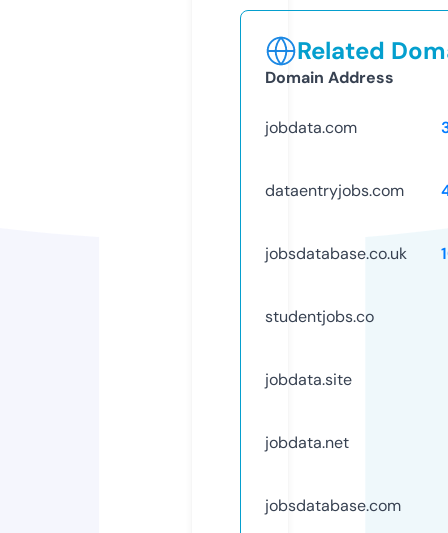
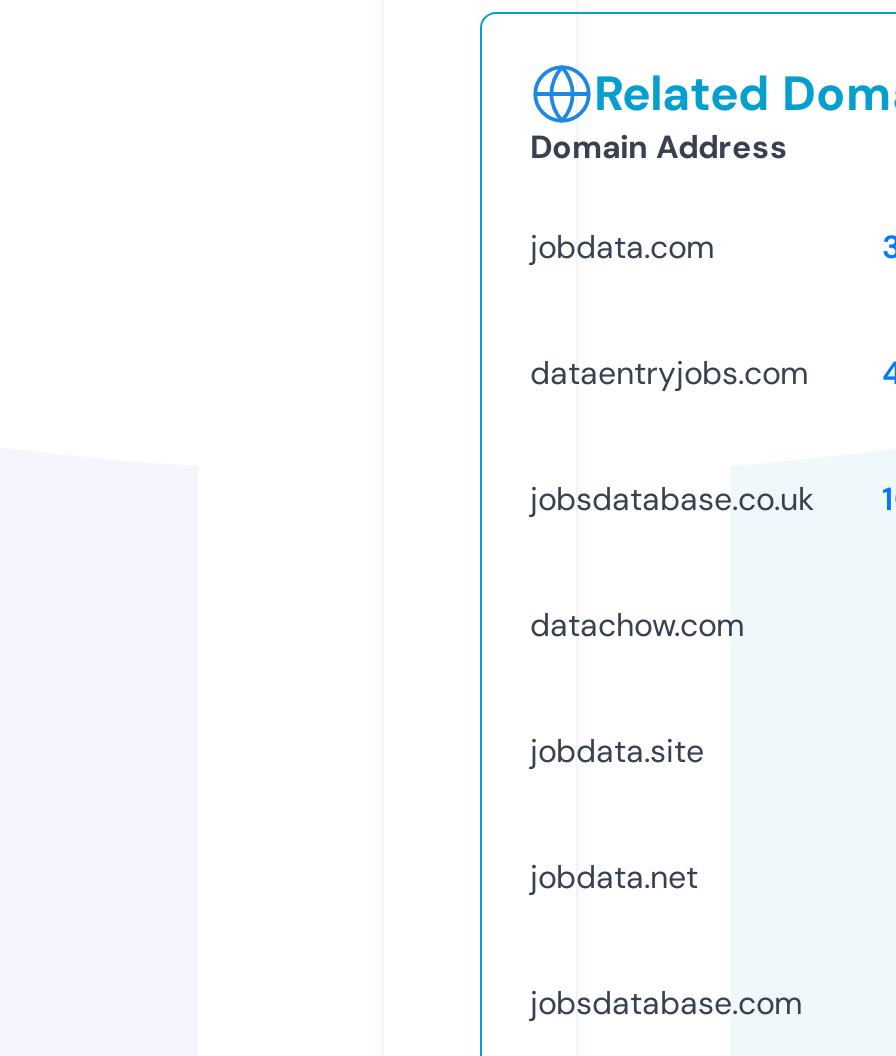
- studentjobs.co
+ datachow.com
